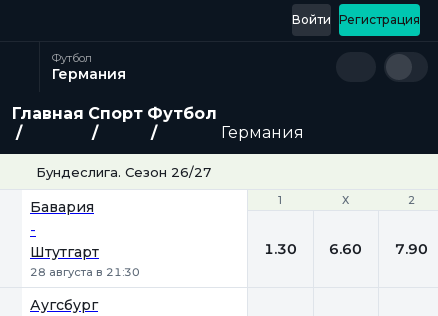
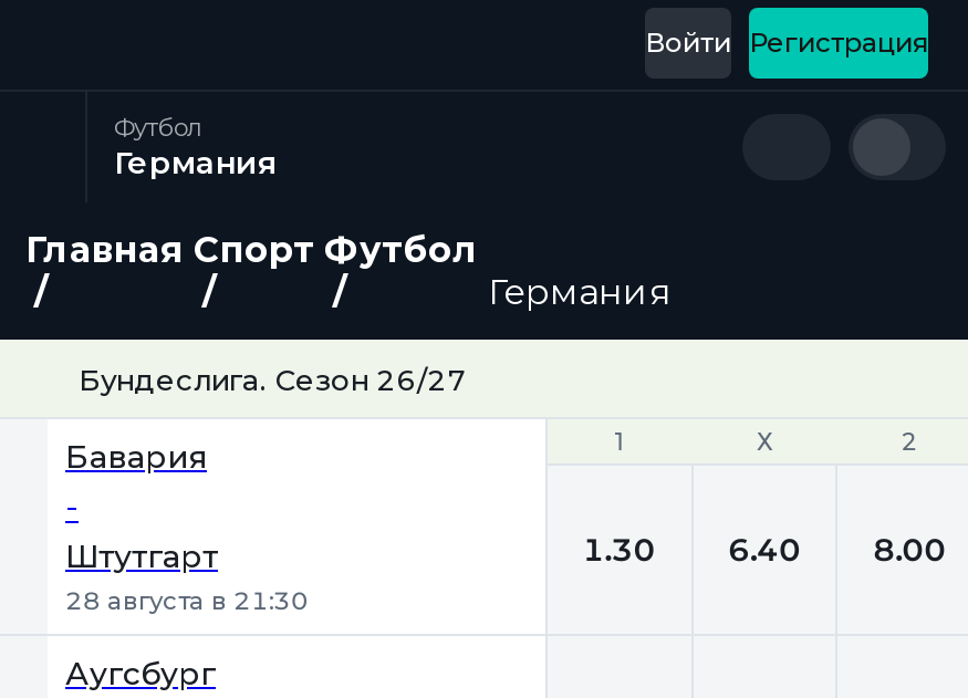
- 6.60
+ 6.40

- 7.90
+ 8.00
